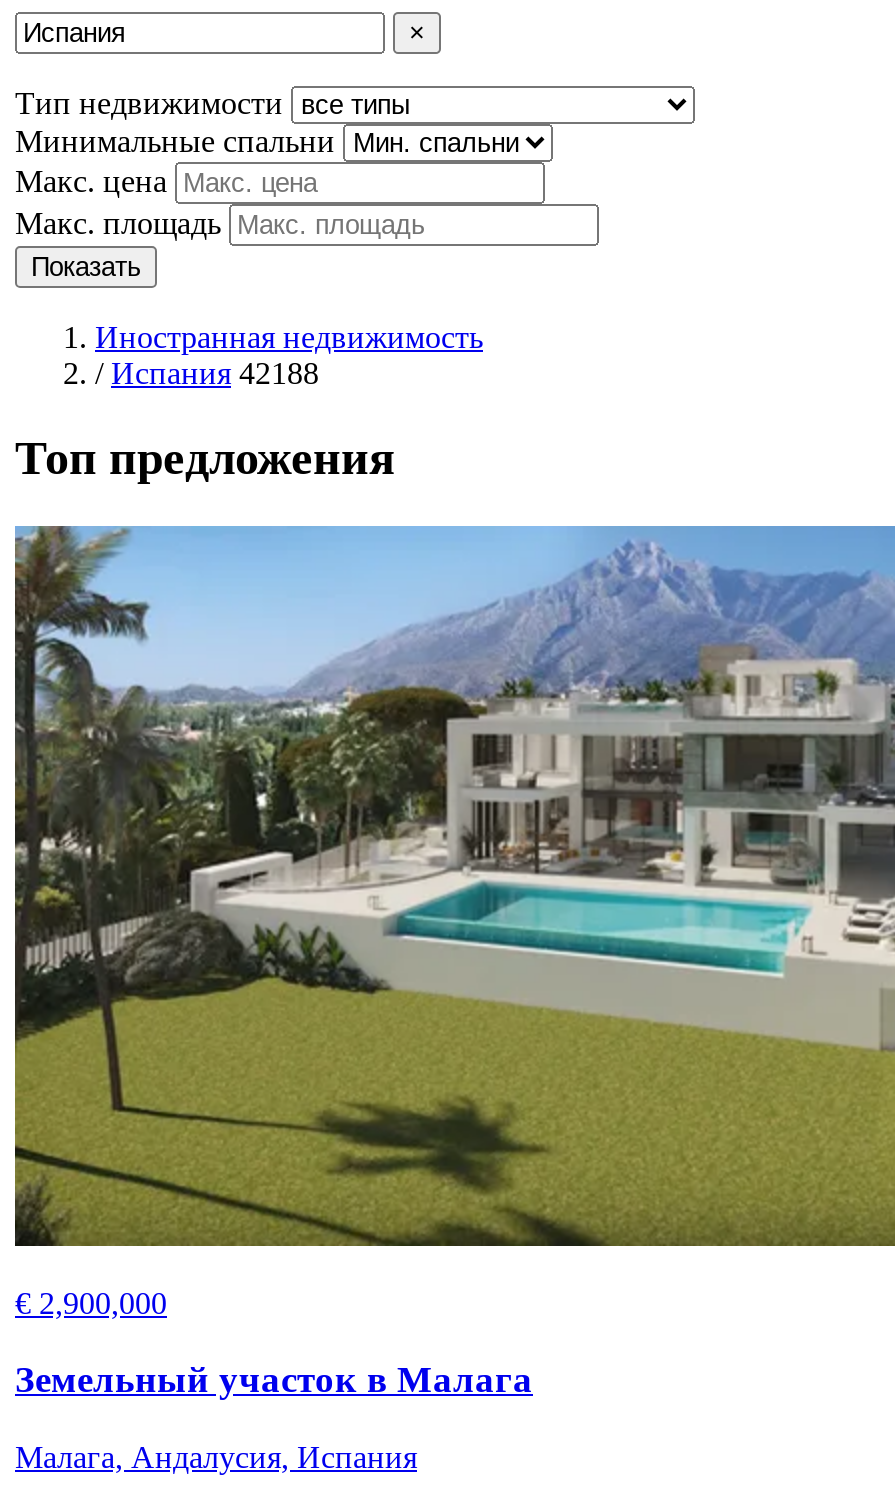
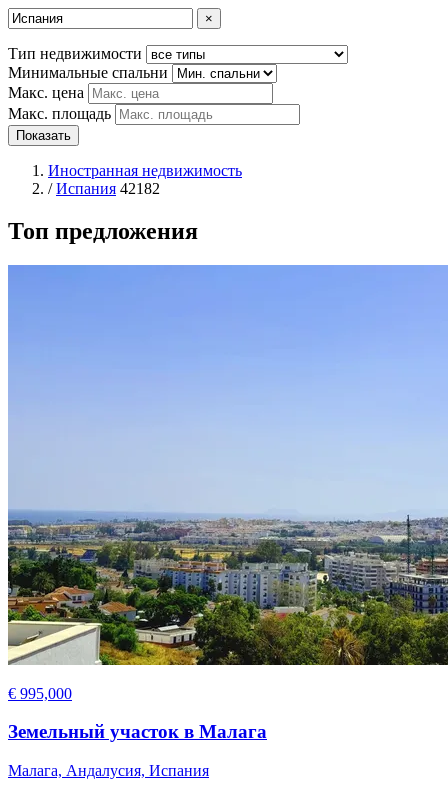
- / Испания 42188
+ / Испания 42182

- [image]
- € 2,900,000
+ [image]
+ € 995,000
